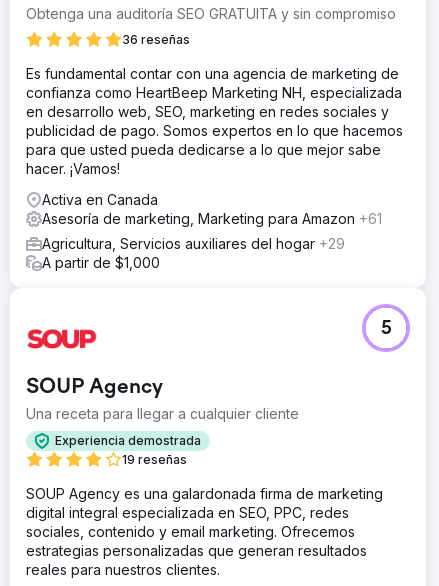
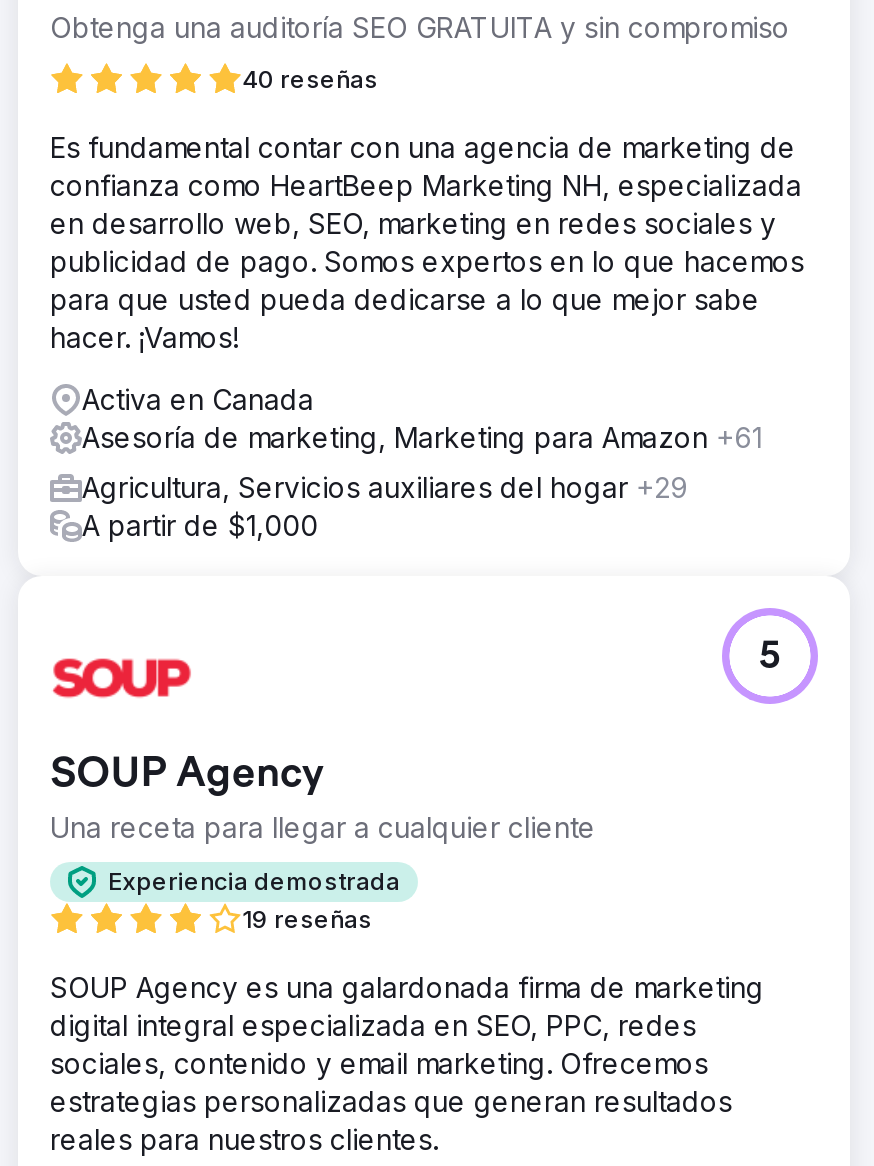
- 36 reseñas
+ 40 reseñas
